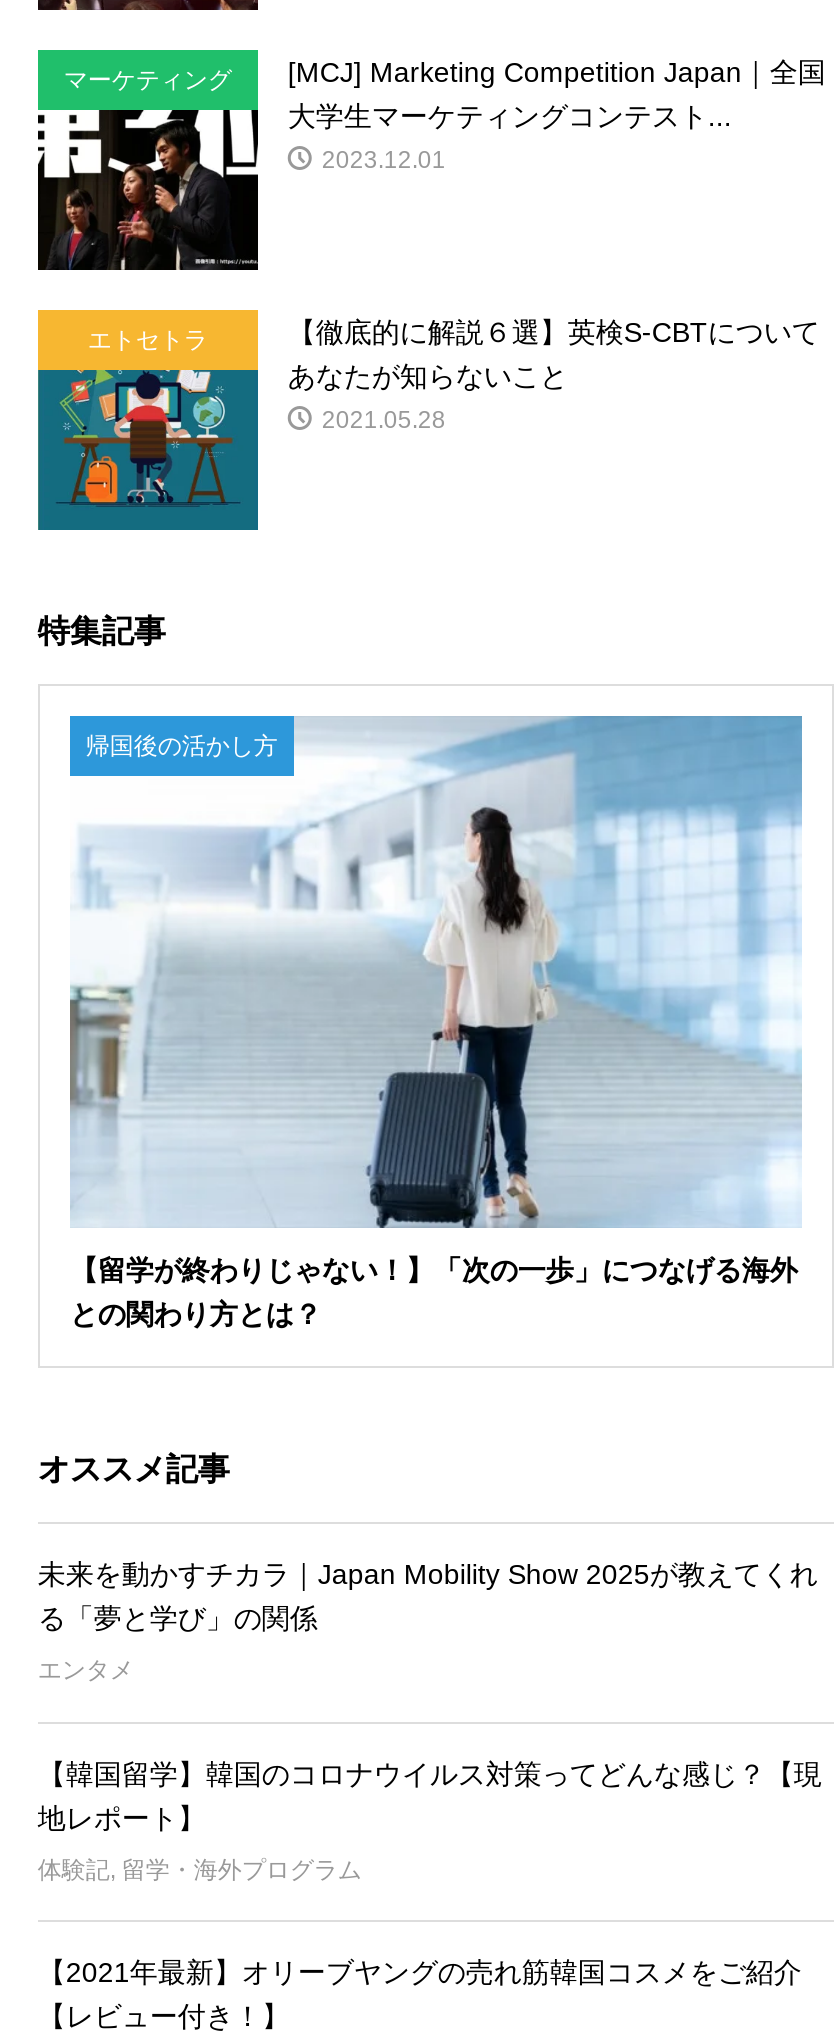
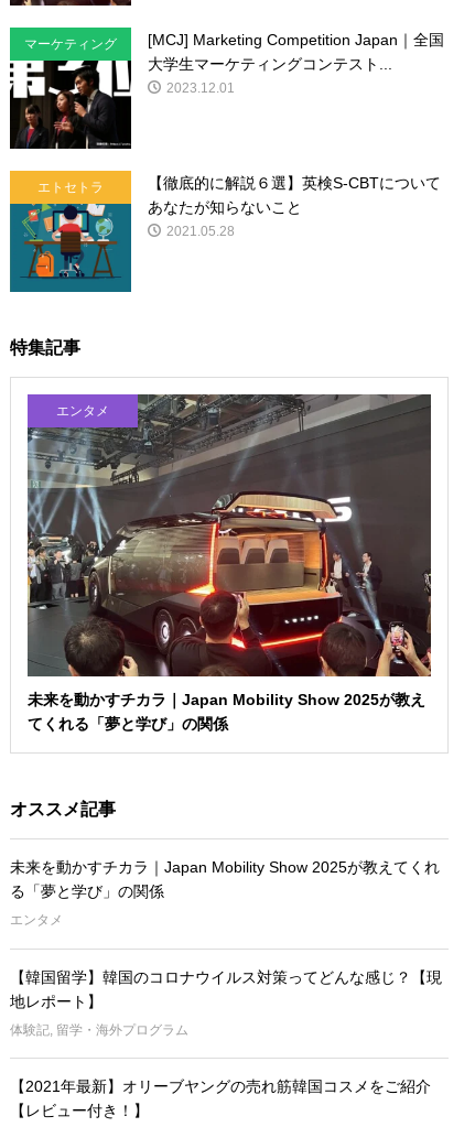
- [image]
- 帰国後の活かし方
+ [image]
+ エンタメ

- 【留学が終わりじゃない！】「次の一歩」につなげる海外
- との関わり方とは？
+ 未来を動かすチカラ｜Japan Mobility Show 2025が教え
+ てくれる「夢と学び」の関係
